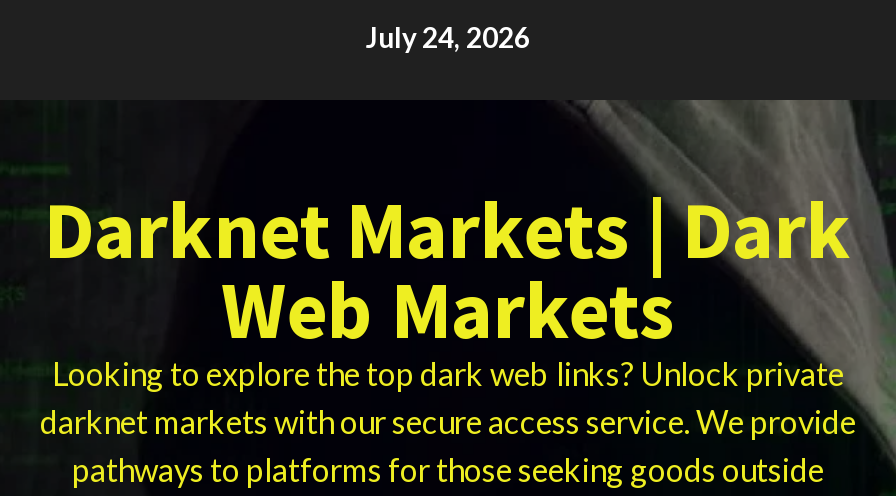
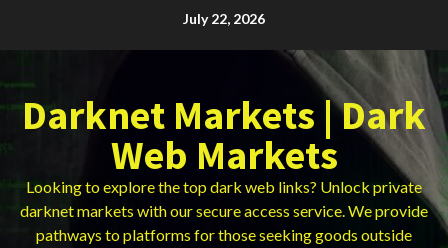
- July 24, 2026
+ July 22, 2026
